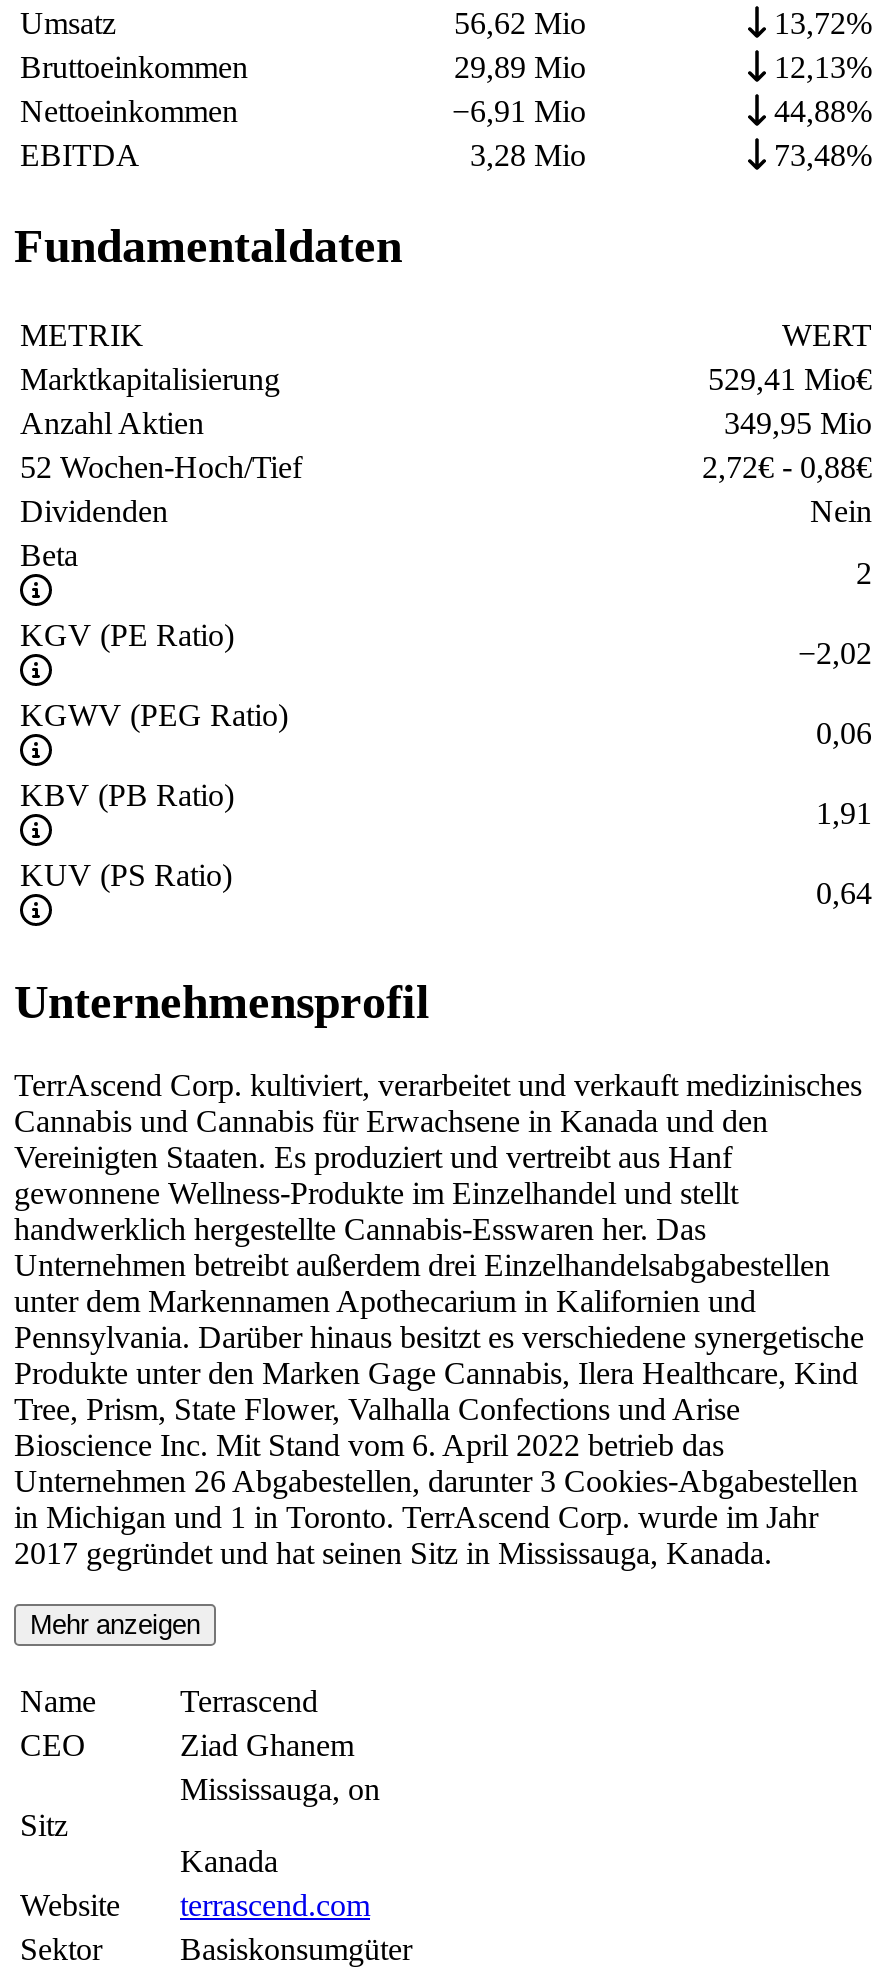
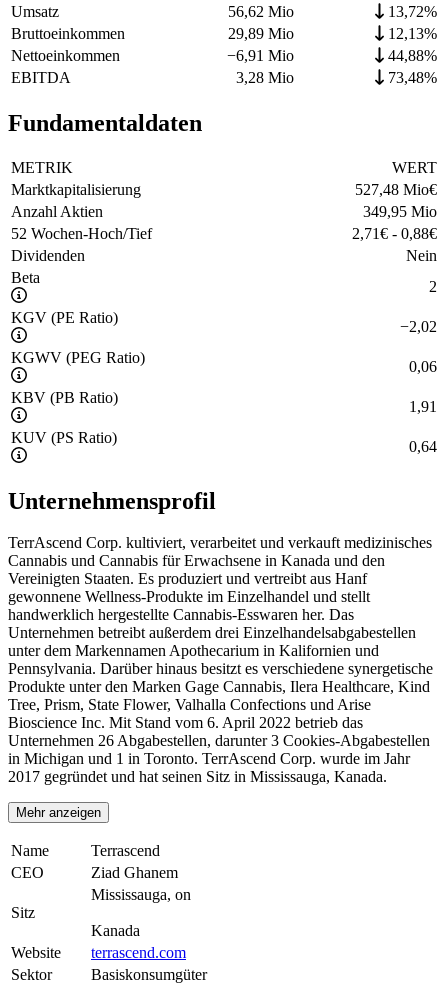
- 529,41 Mio€
+ 527,48 Mio€

- 2,72€- 0,88€
+ 2,71€- 0,88€
